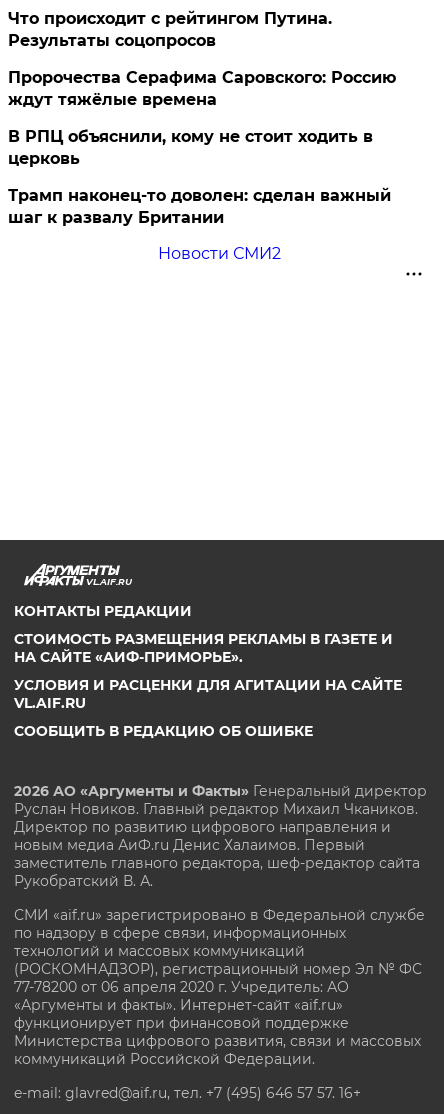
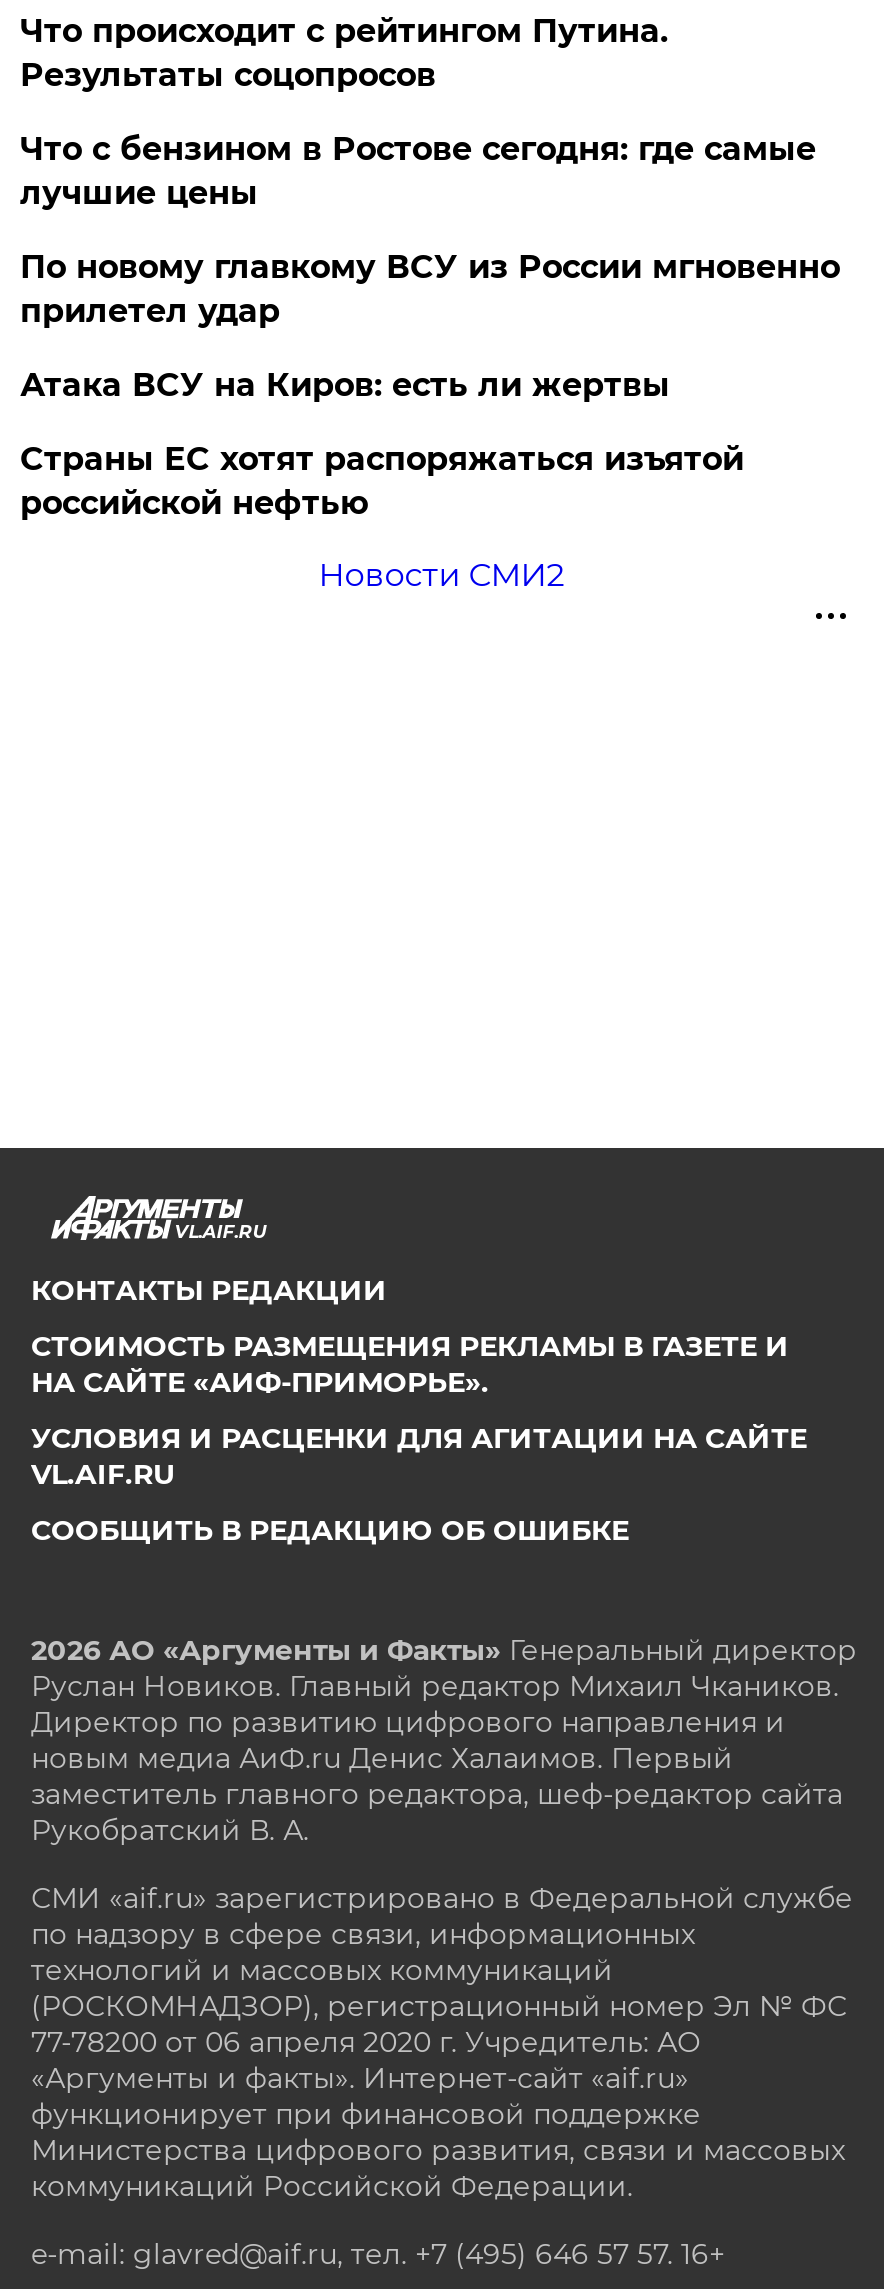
- Пророчества Серафима Саровского: Россию
- ждут тяжёлые времена
- В РПЦ объяснили, кому не стоит ходить в
- церковь
- Трамп наконец-то доволен: сделан важный
- шаг к развалу Британии
+ Что с бензином в Ростове сегодня: где самые
+ лучшие цены
+ По новому главкому ВСУ из России мгновенно
+ прилетел удар
+ Атака ВСУ на Киров: есть ли жертвы
+ Страны ЕС хотят распоряжаться изъятой
+ российской нефтью
